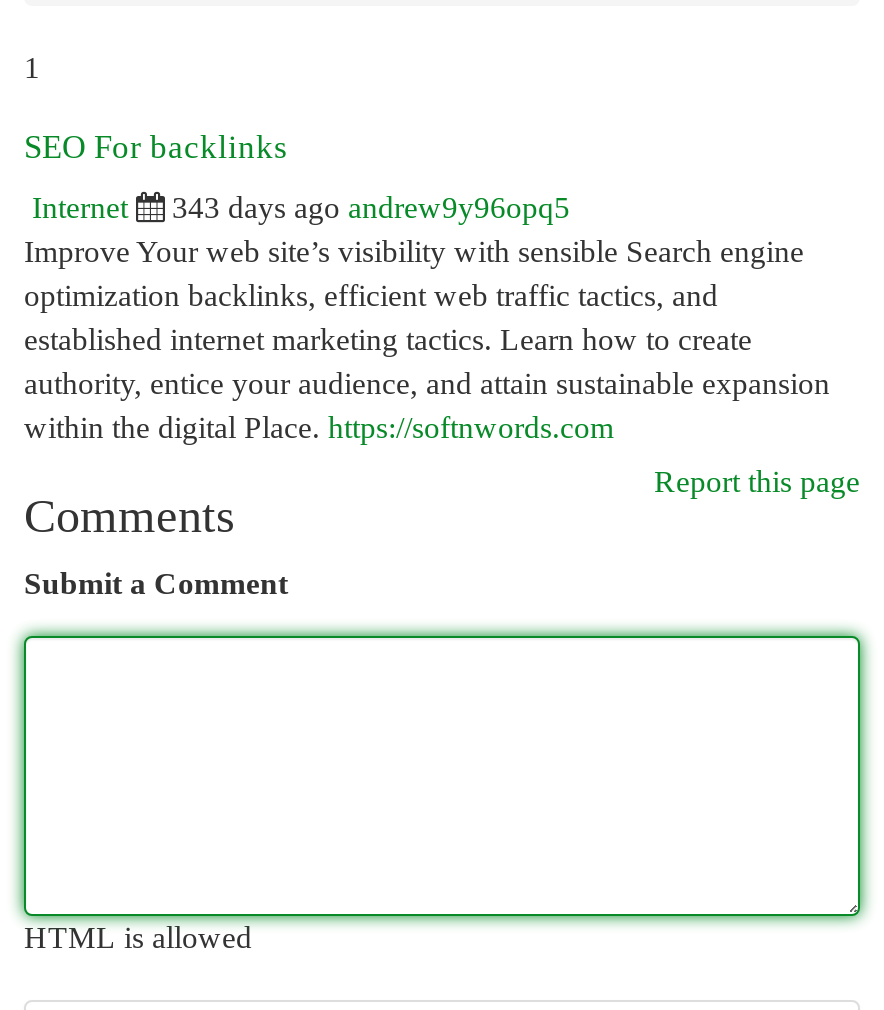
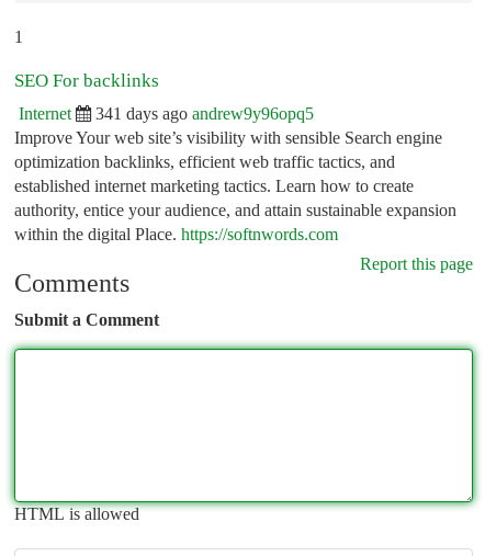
- 343 days ago andrew9y96opq5
+ 341 days ago andrew9y96opq5
